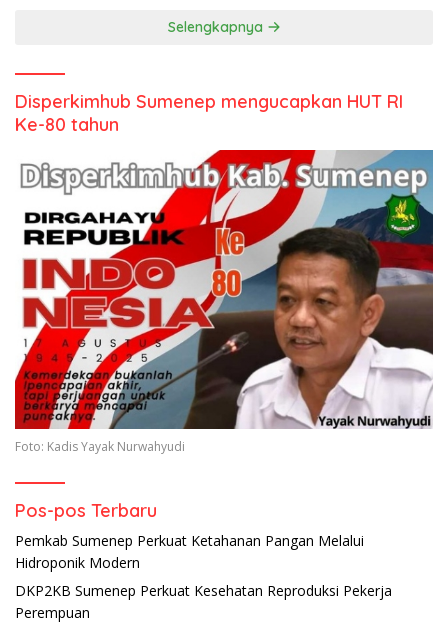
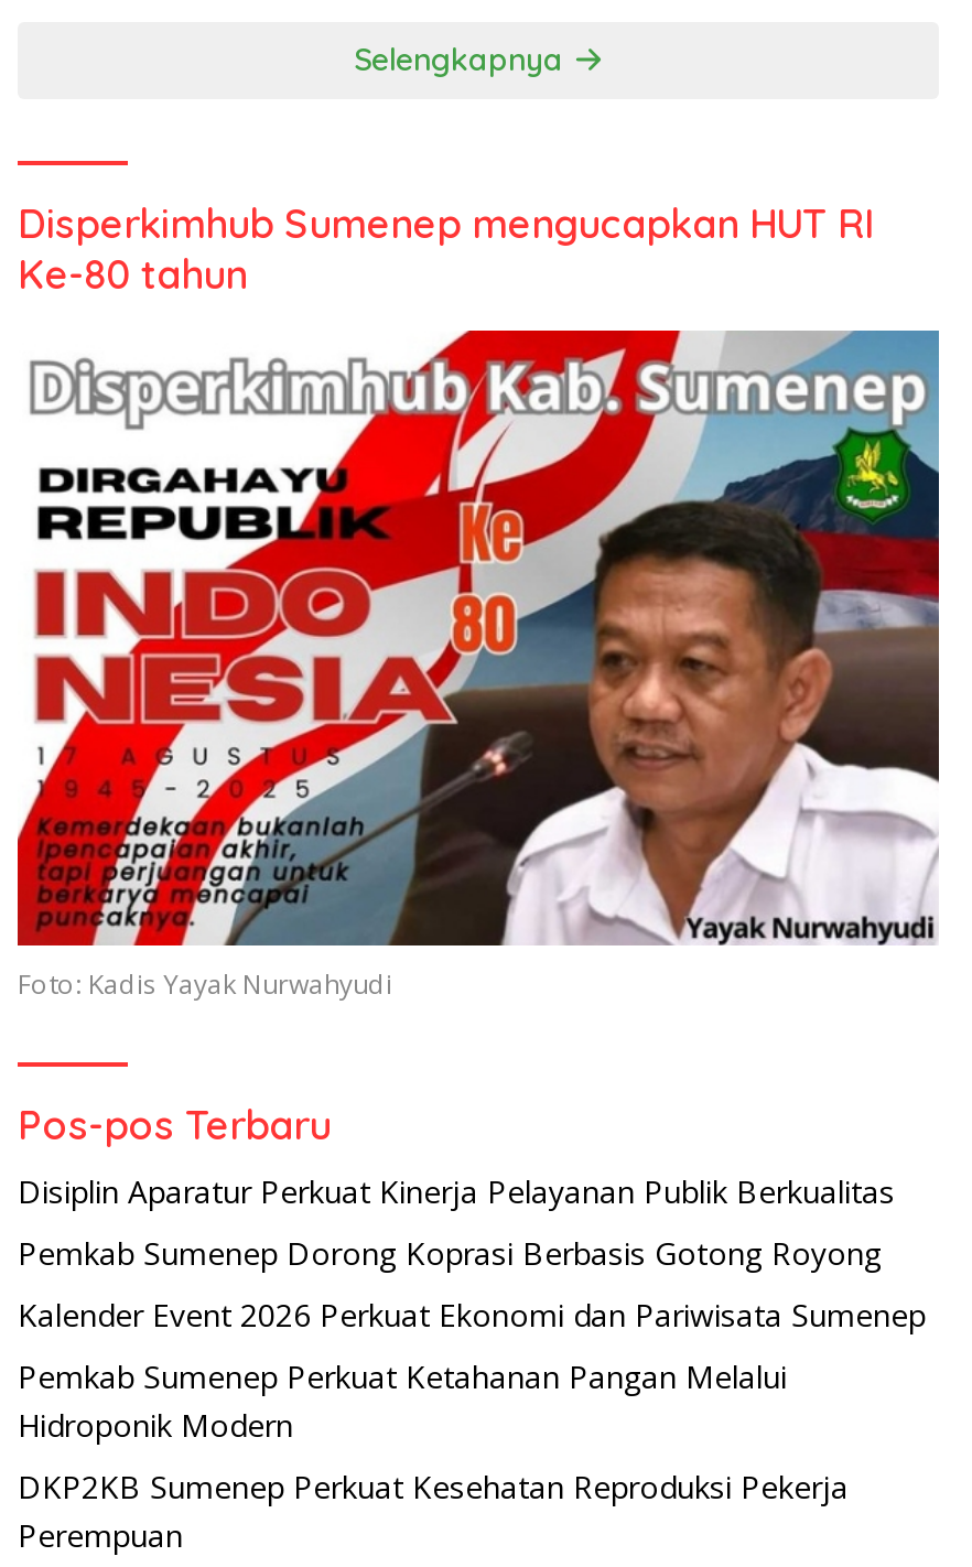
+ Disiplin Aparatur Perkuat Kinerja Pelayanan Publik Berkualitas
+ Pemkab Sumenep Dorong Koprasi Berbasis Gotong Royong
+ Kalender Event 2026 Perkuat Ekonomi dan Pariwisata Sumenep
